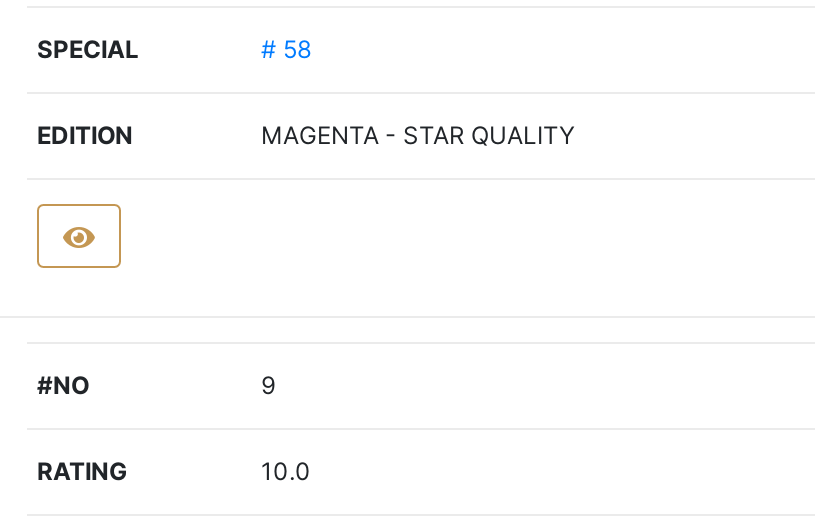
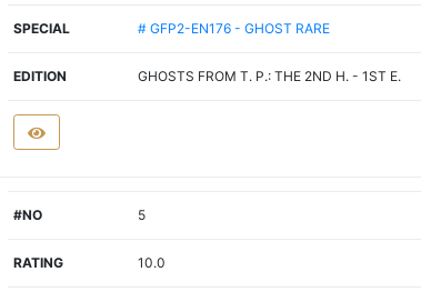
- # 58
+ # GFP2-EN176 - GHOST RARE

- MAGENTA - STAR QUALITY
+ GHOSTS FROM T. P.: THE 2ND H. - 1ST E.

- 9
+ 5
